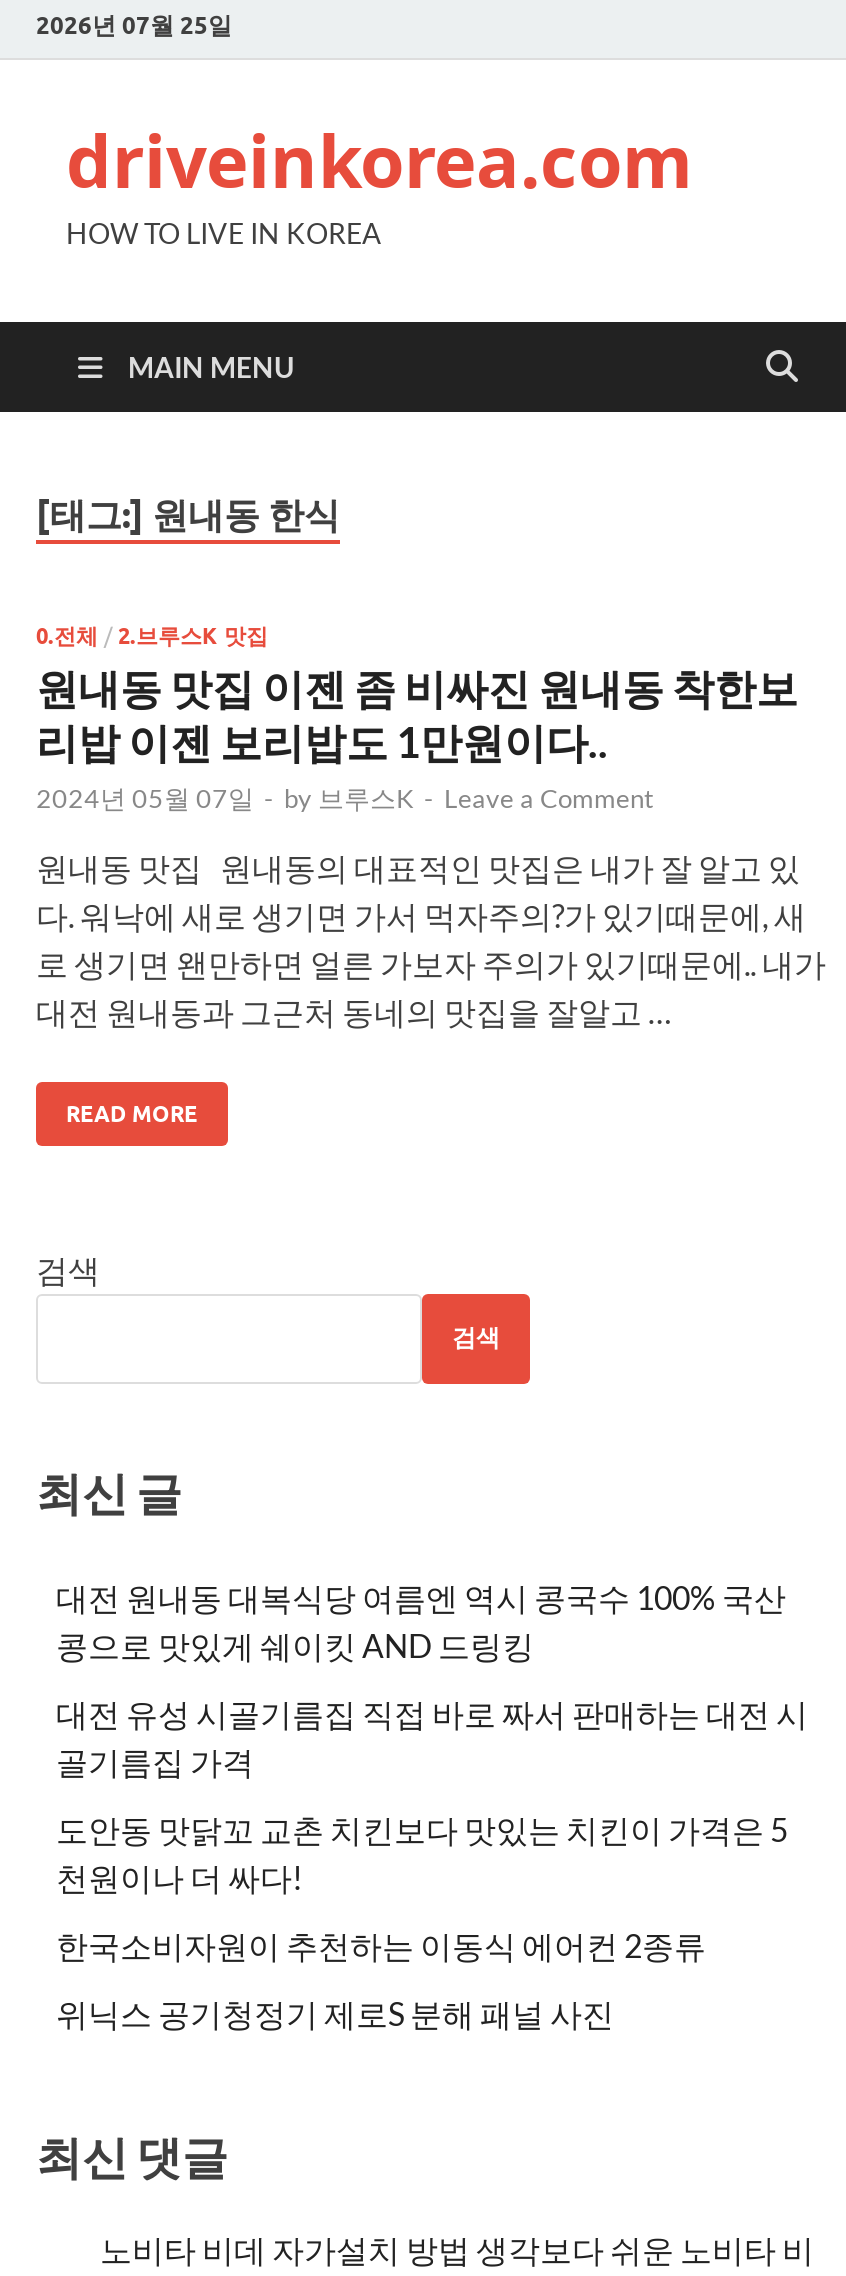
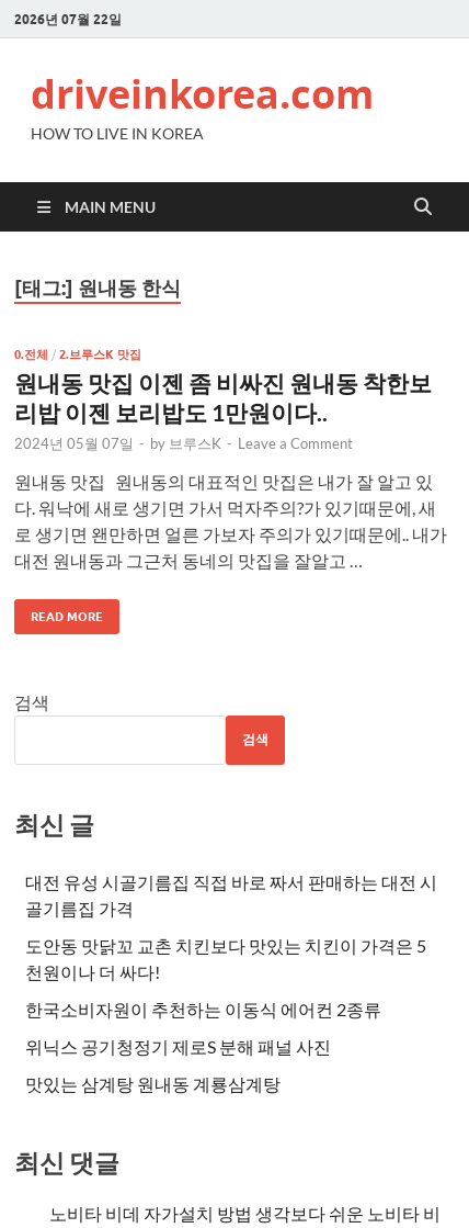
- 2026년 07월 25일
+ 2026년 07월 22일

- 대전 원내동 대복식당 여름엔 역시 콩국수 100% 국산
- 콩으로 맛있게 쉐이킷 AND 드링킹

moved up: 대전 유성 시골기름집 직접 바로 짜서 판매하는 대전 시 | 골기름집 가격 | 도안동 맛닭꼬 교촌 치킨보다 맛있는 치킨이 가격은 5 | 천원이나 더 싸다! | 한국소비자원이 추천하는 이동식 에어컨 2종류 | 위닉스 공기청정기 제로S 분해 패널 사진

+ 맛있는 삼계탕 원내동 계룡삼계탕
